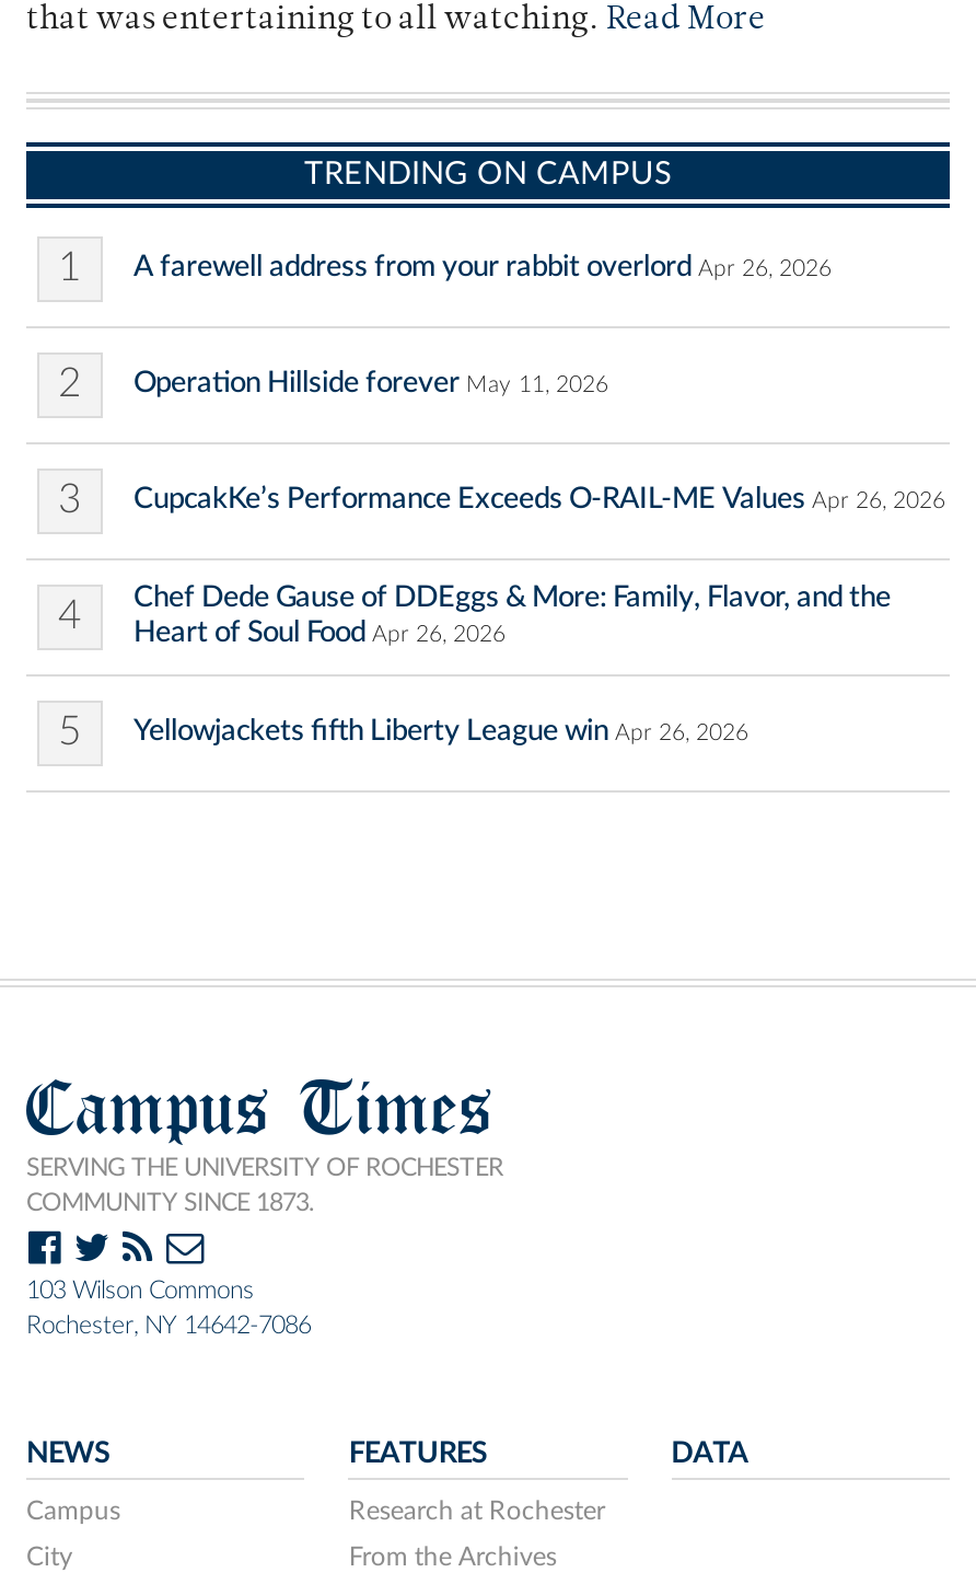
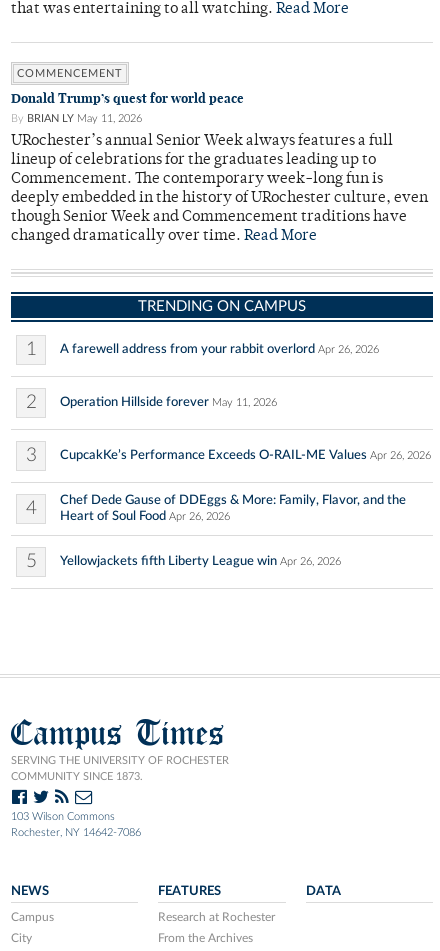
+ COMMENCEMENT
+ Donald Trump’s quest for world peace
+ By BRIAN LY May 11, 2026
+ URochester’s annual Senior Week always features a full
+ lineup of celebrations for the graduates leading up to
+ Commencement. The contemporary week-long fun is
+ deeply embedded in the history of URochester culture, even
+ though Senior Week and Commencement traditions have
+ changed dramatically over time. Read More
